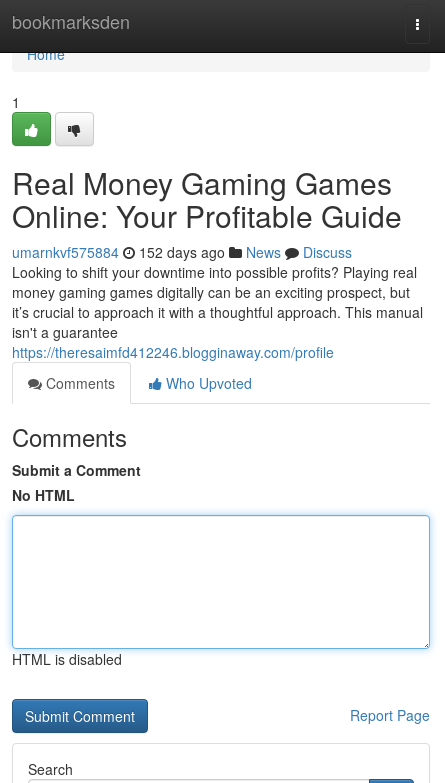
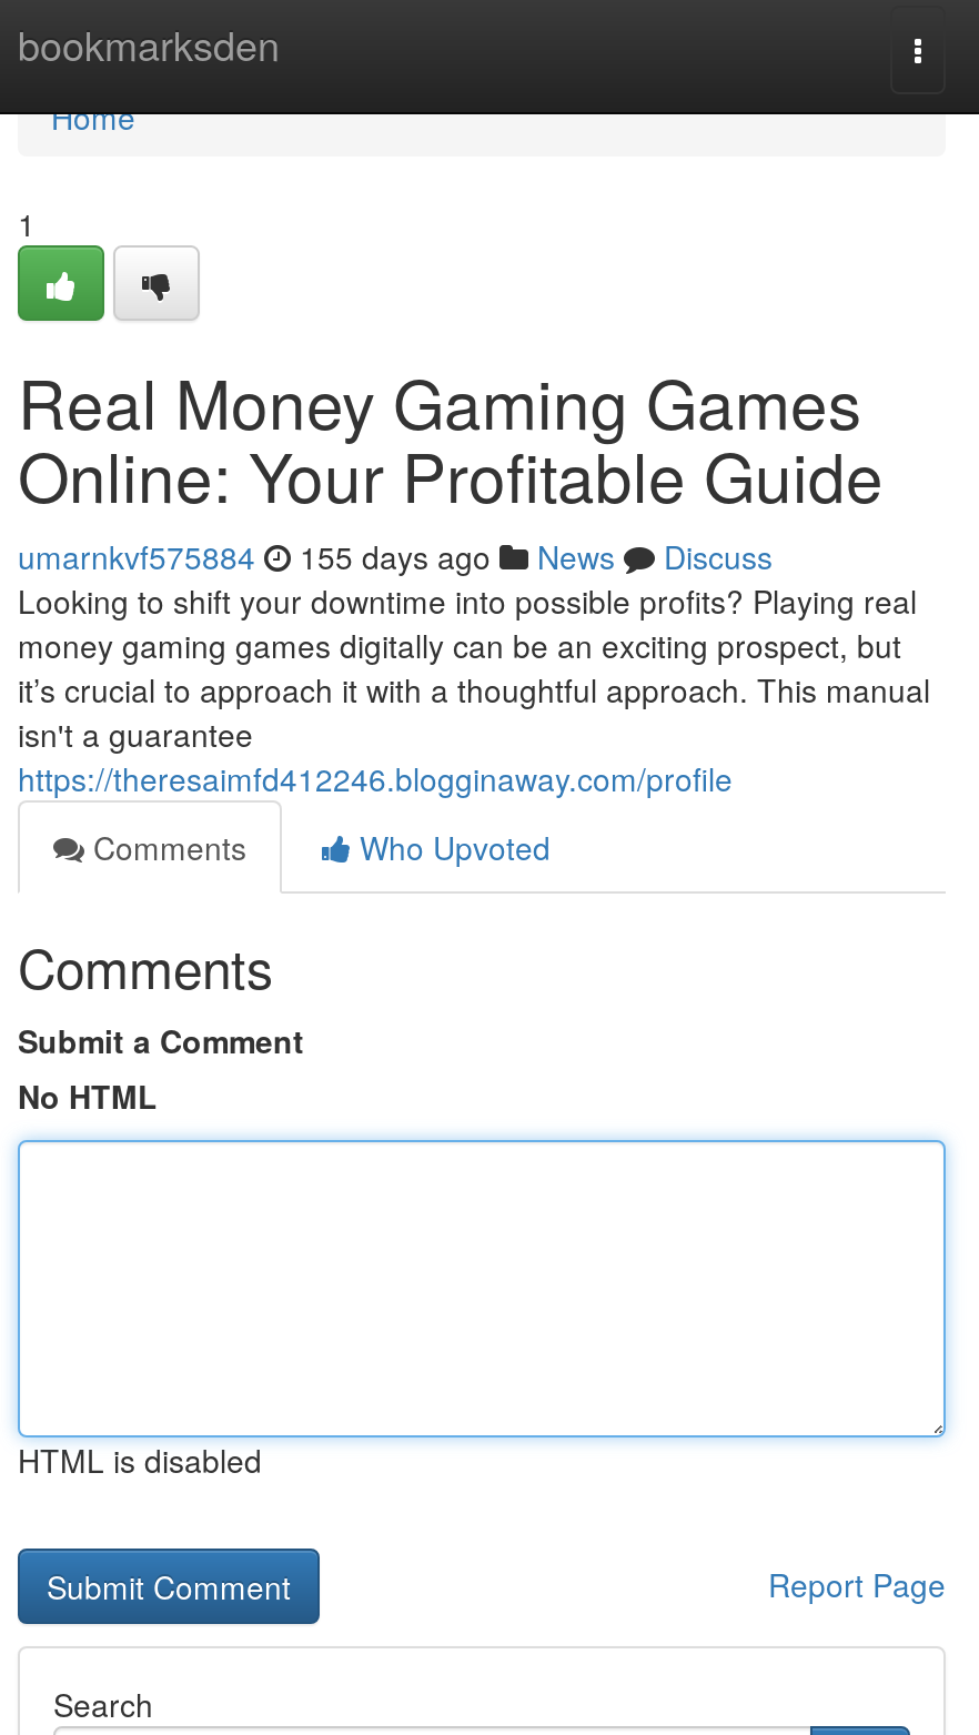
- umarnkvf575884 152 days ago News Discuss
+ umarnkvf575884 155 days ago News Discuss
